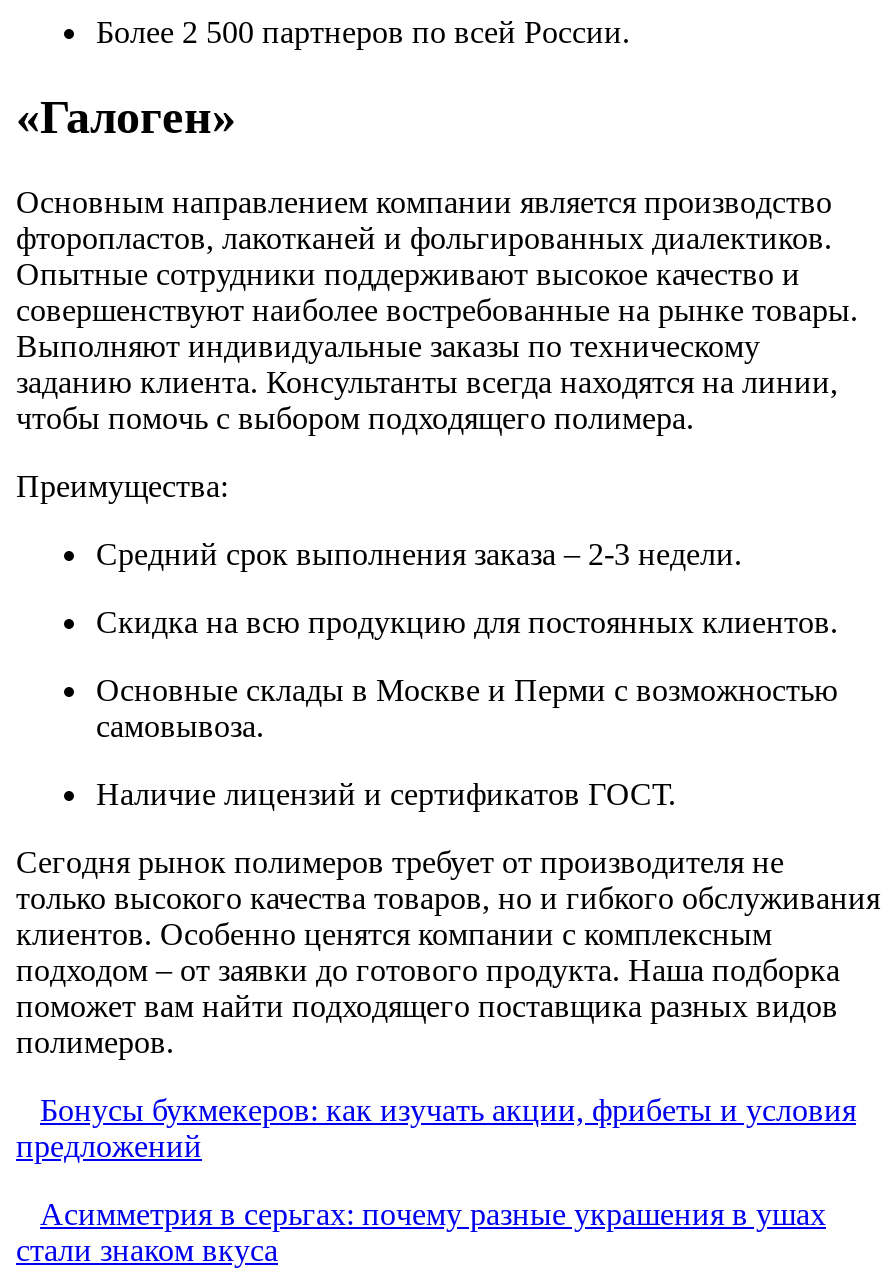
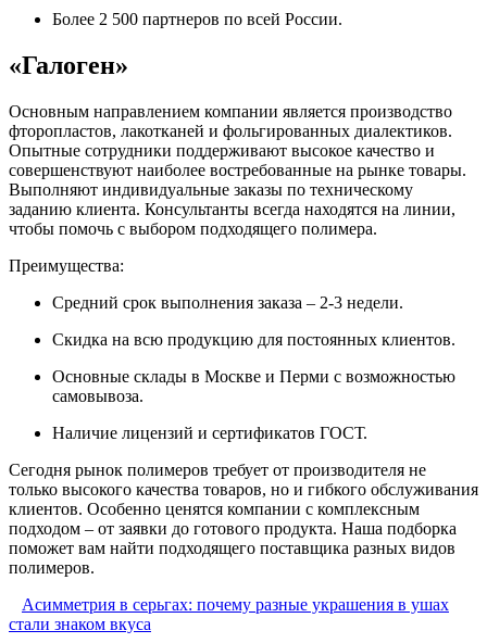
- Бонусы букмекеров: как изучать акции, фрибеты и условия
- предложений
